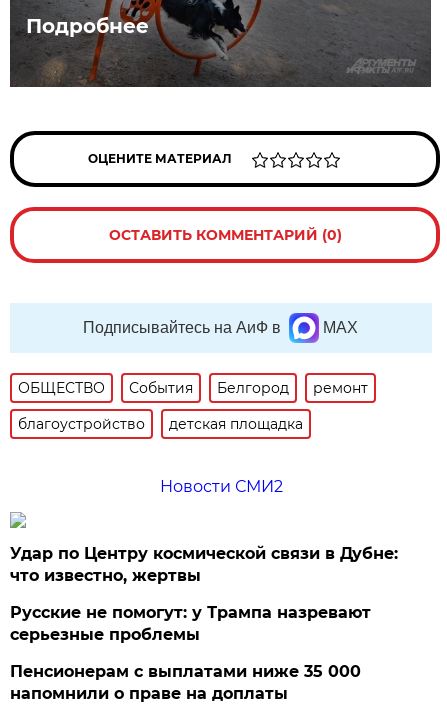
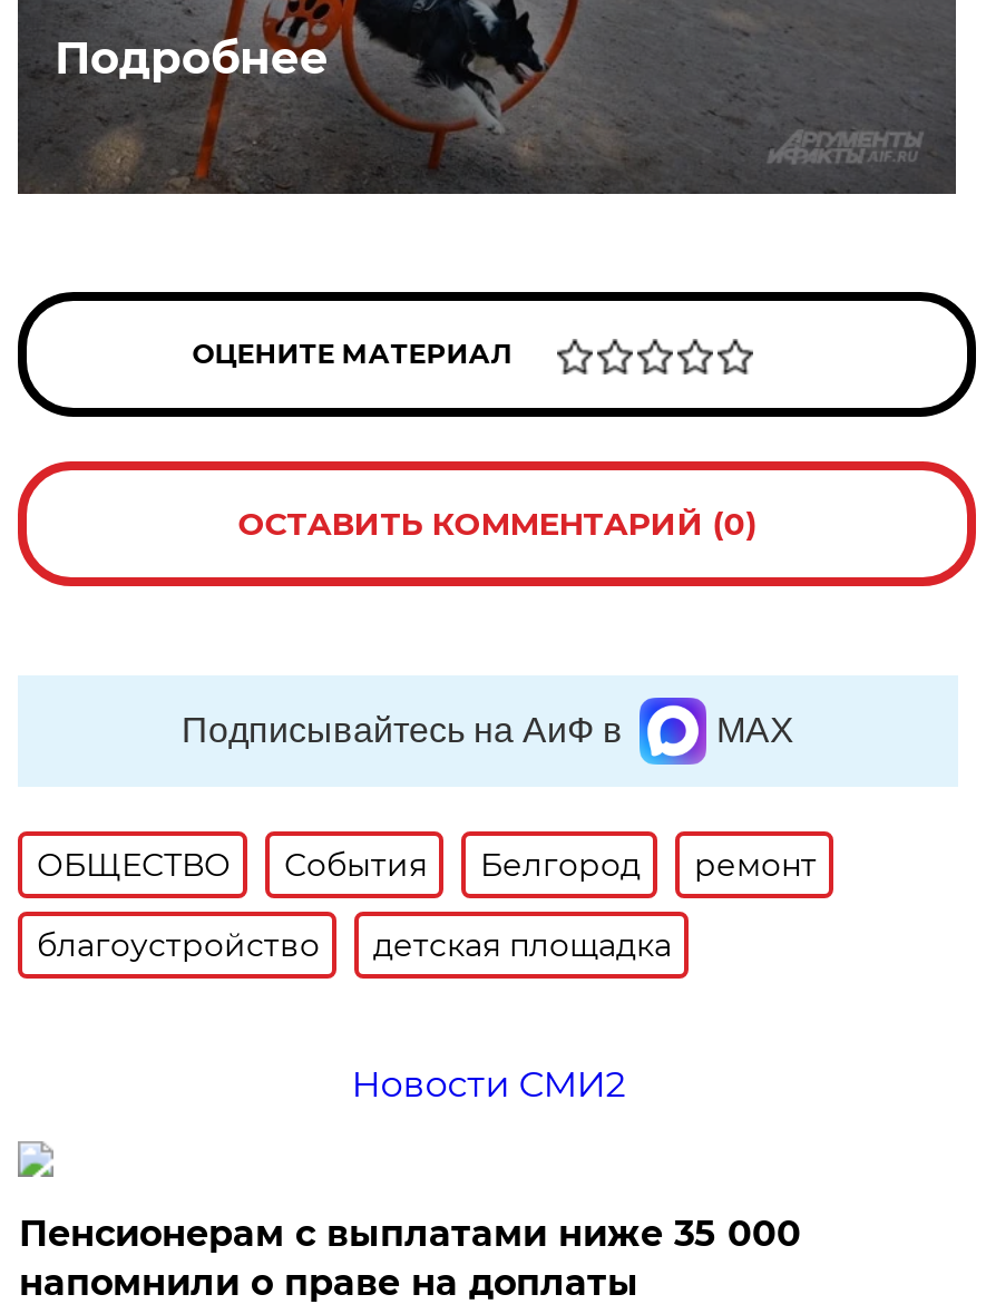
- Удар по Центру космической связи в Дубне:
- что известно, жертвы
- Русские не помогут: у Трампа назревают
- серьезные проблемы
